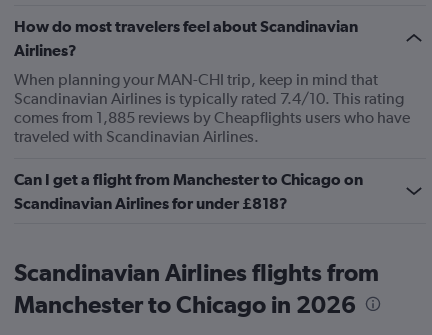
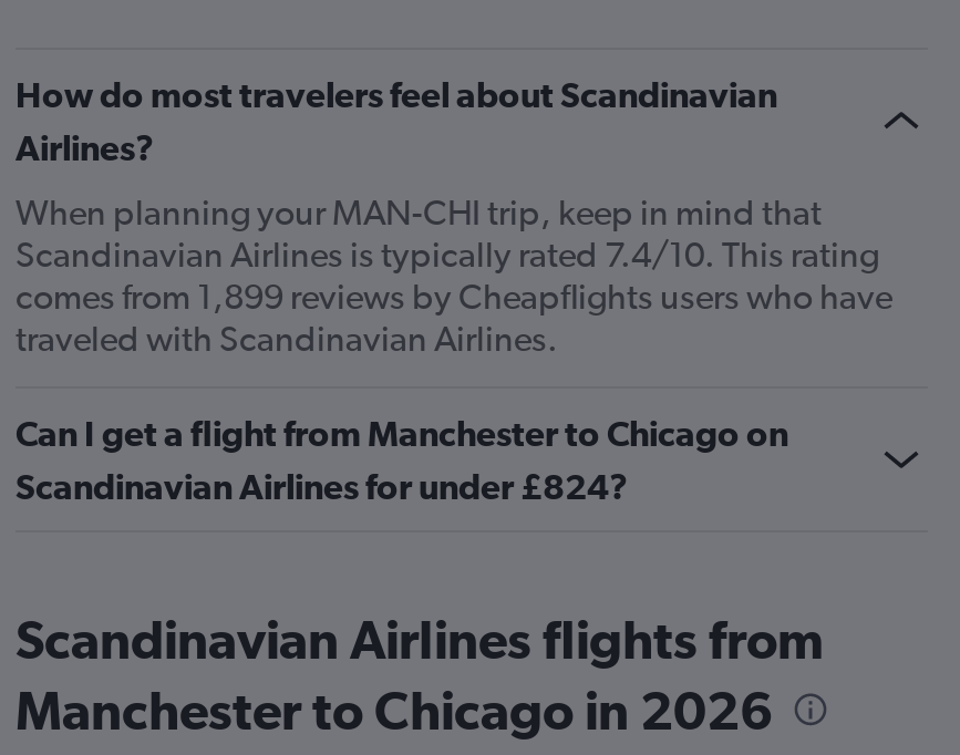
- comes from 1,885 reviews by Cheapflights users who have
+ comes from 1,899 reviews by Cheapflights users who have

- Scandinavian Airlines for under £818?
+ Scandinavian Airlines for under £824?
